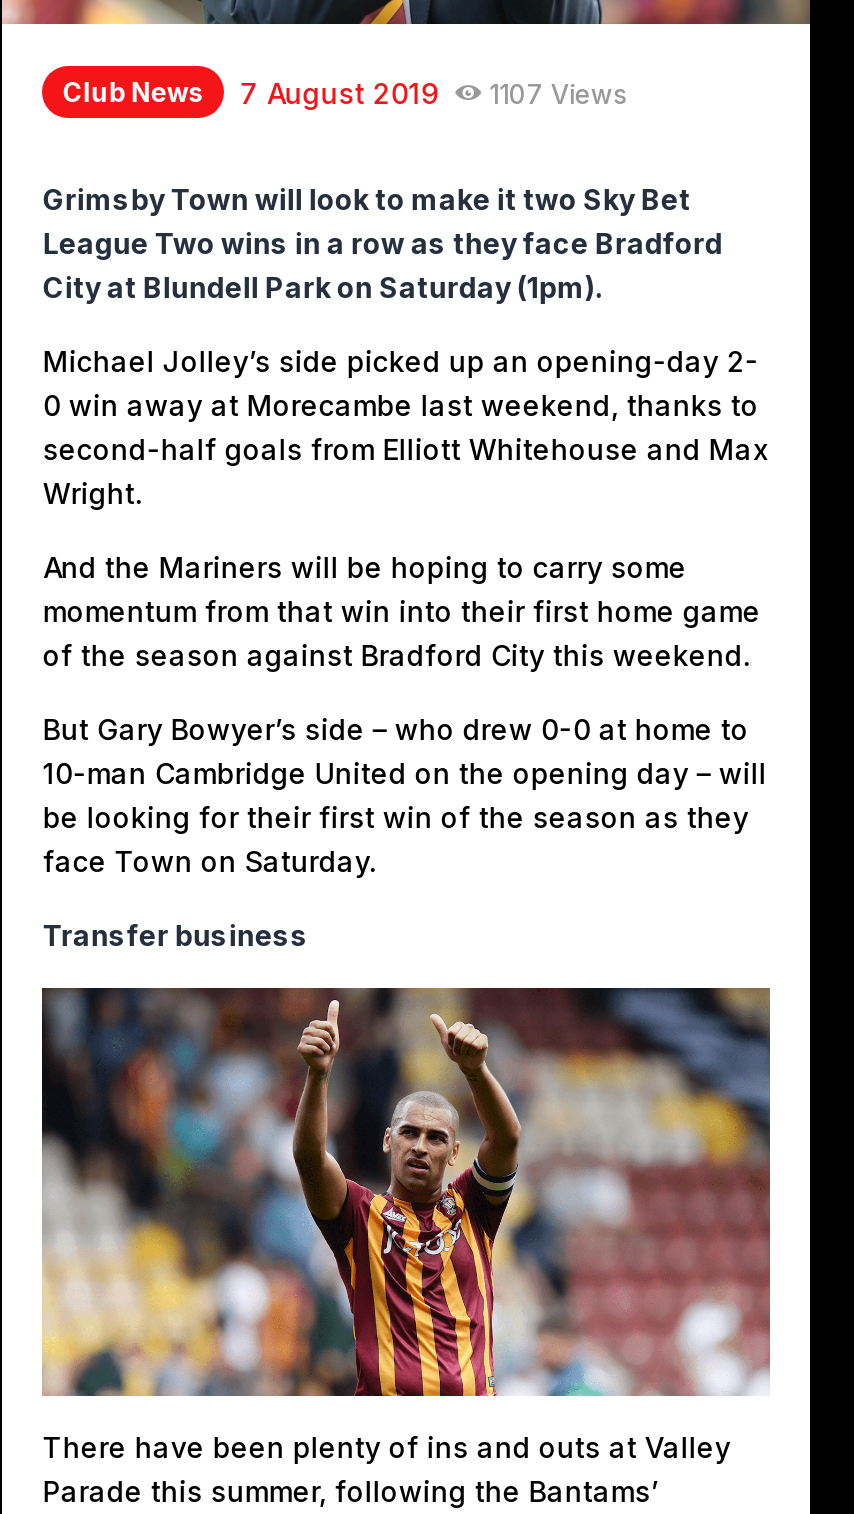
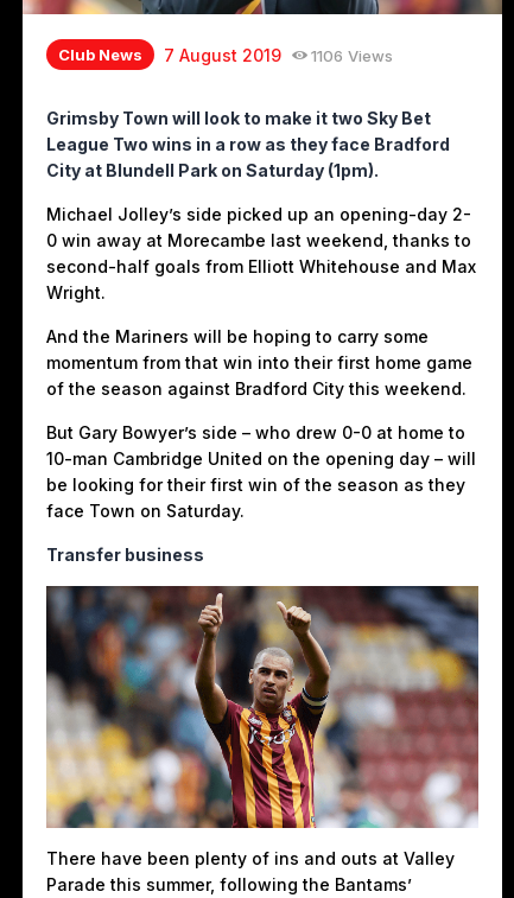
- Club News 7 August 2019 1107 Views
+ Club News 7 August 2019 1106 Views
